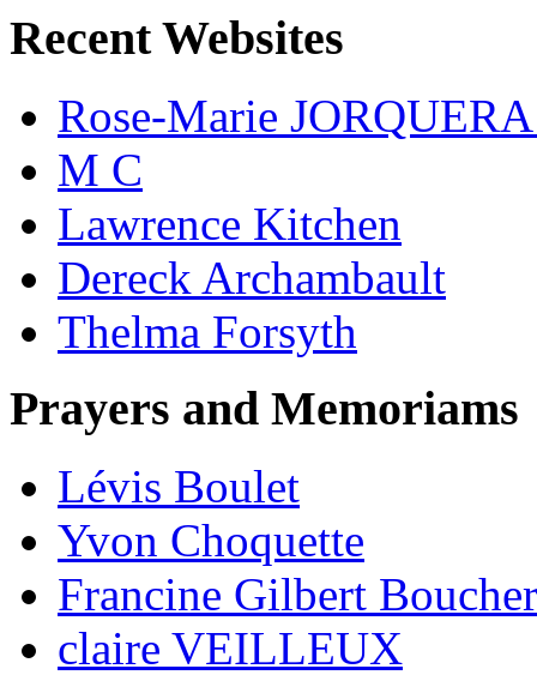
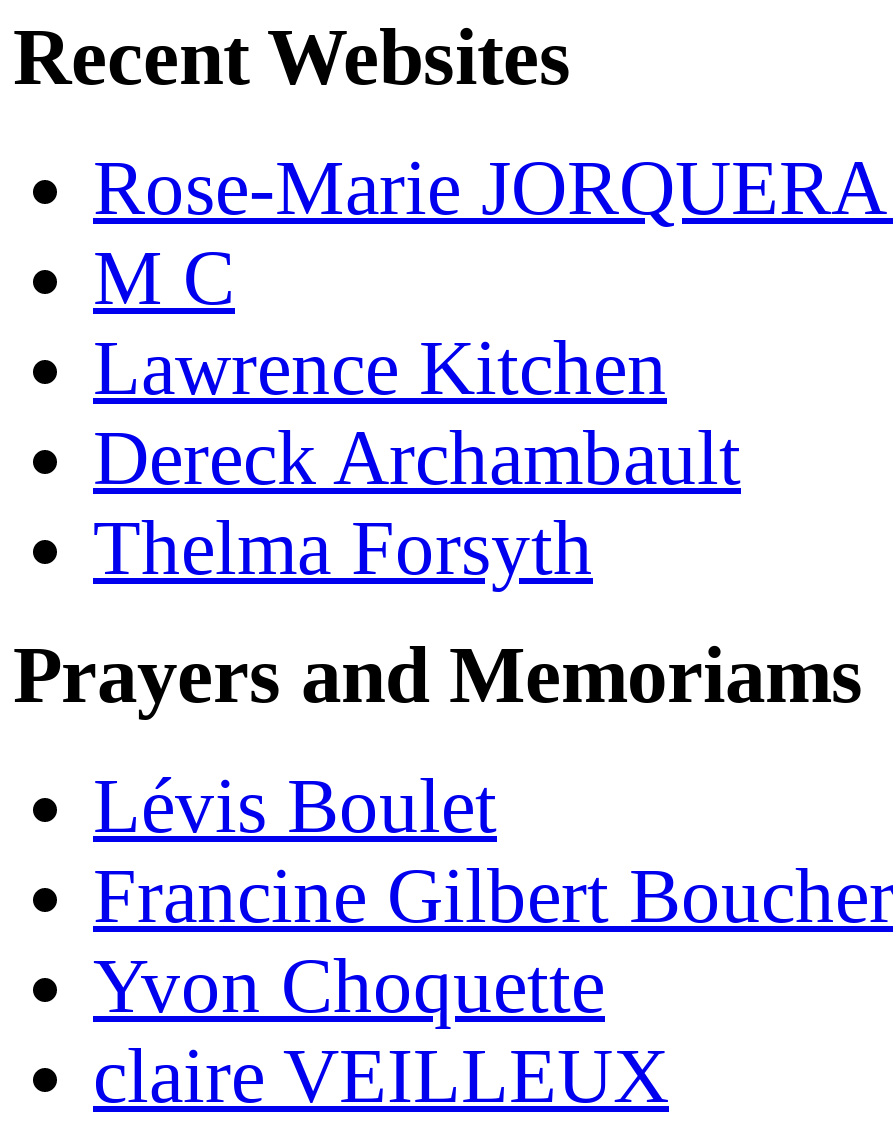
moved down: Yvon Choquette

moved up: Francine Gilbert Boucher
